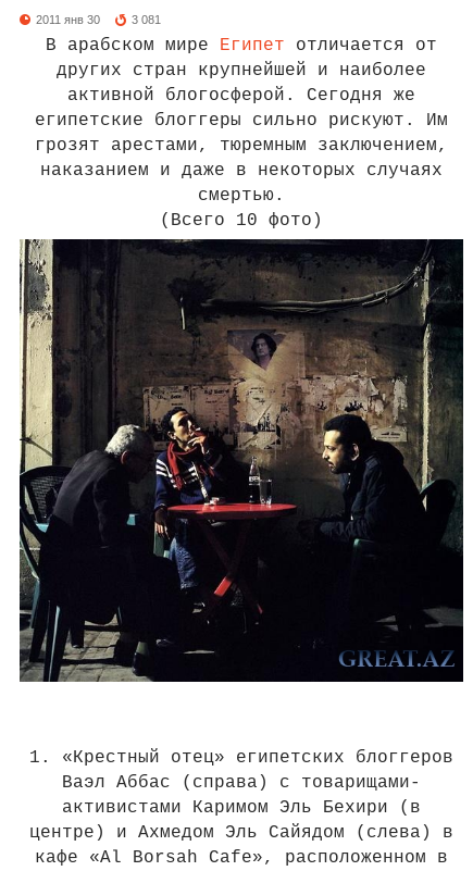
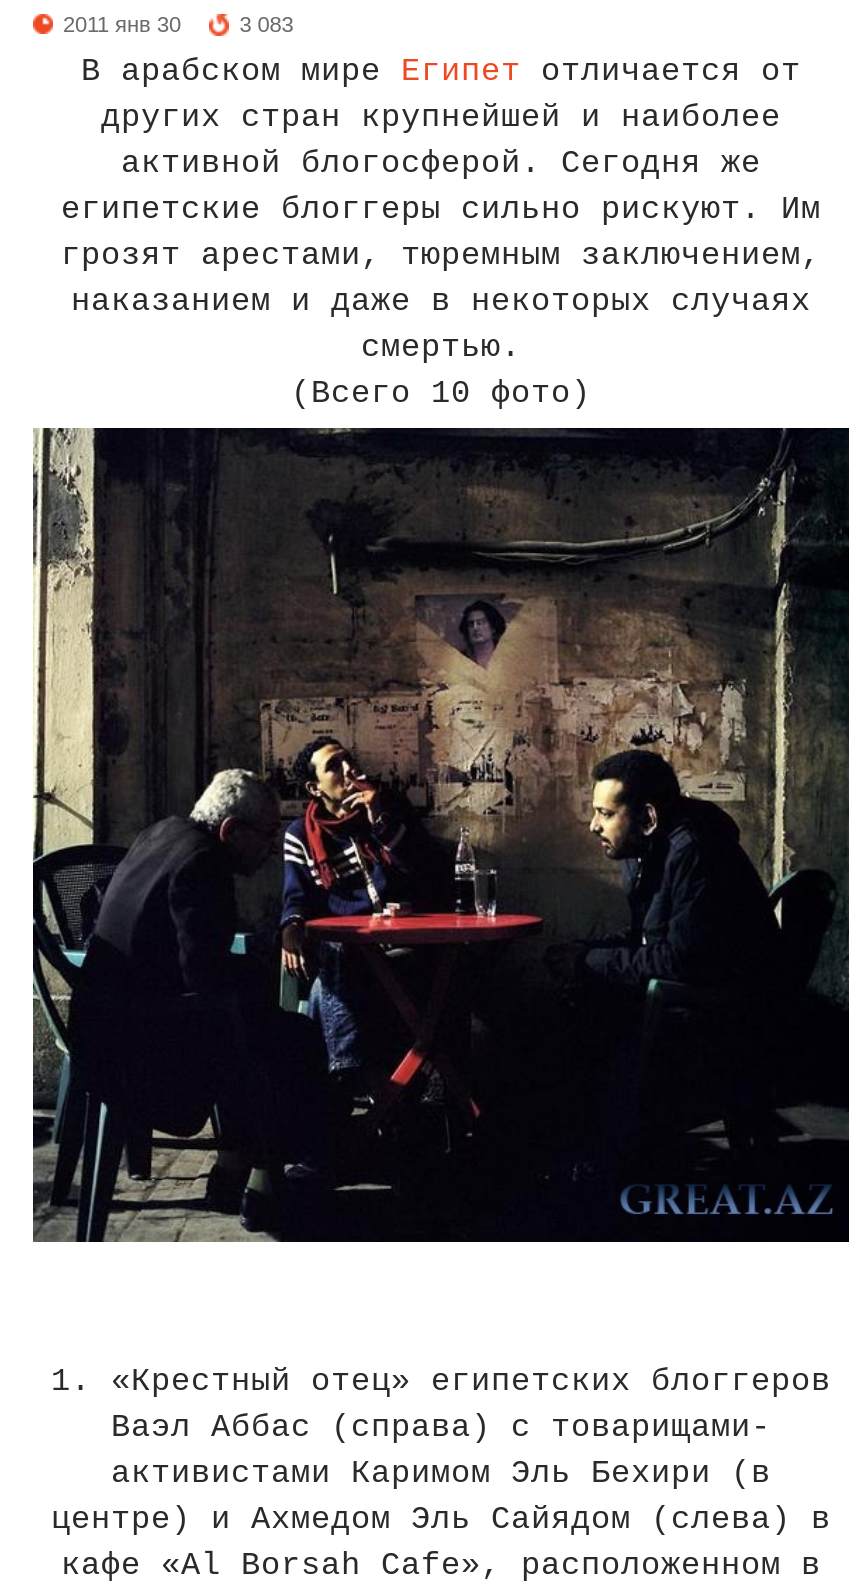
- 3 081
+ 3 083
